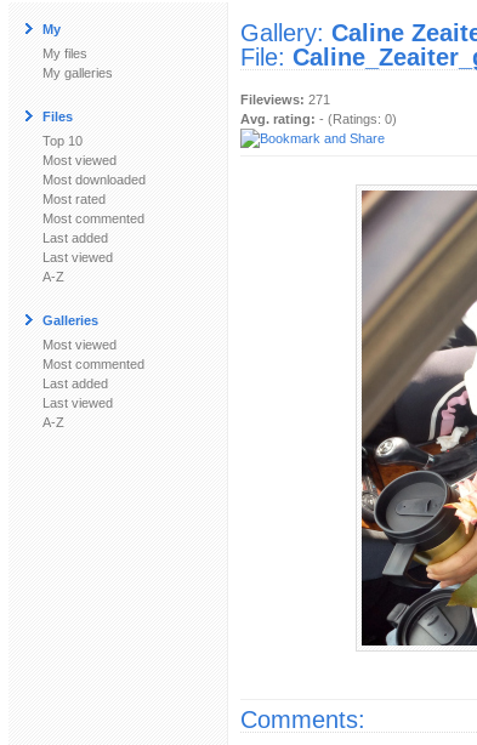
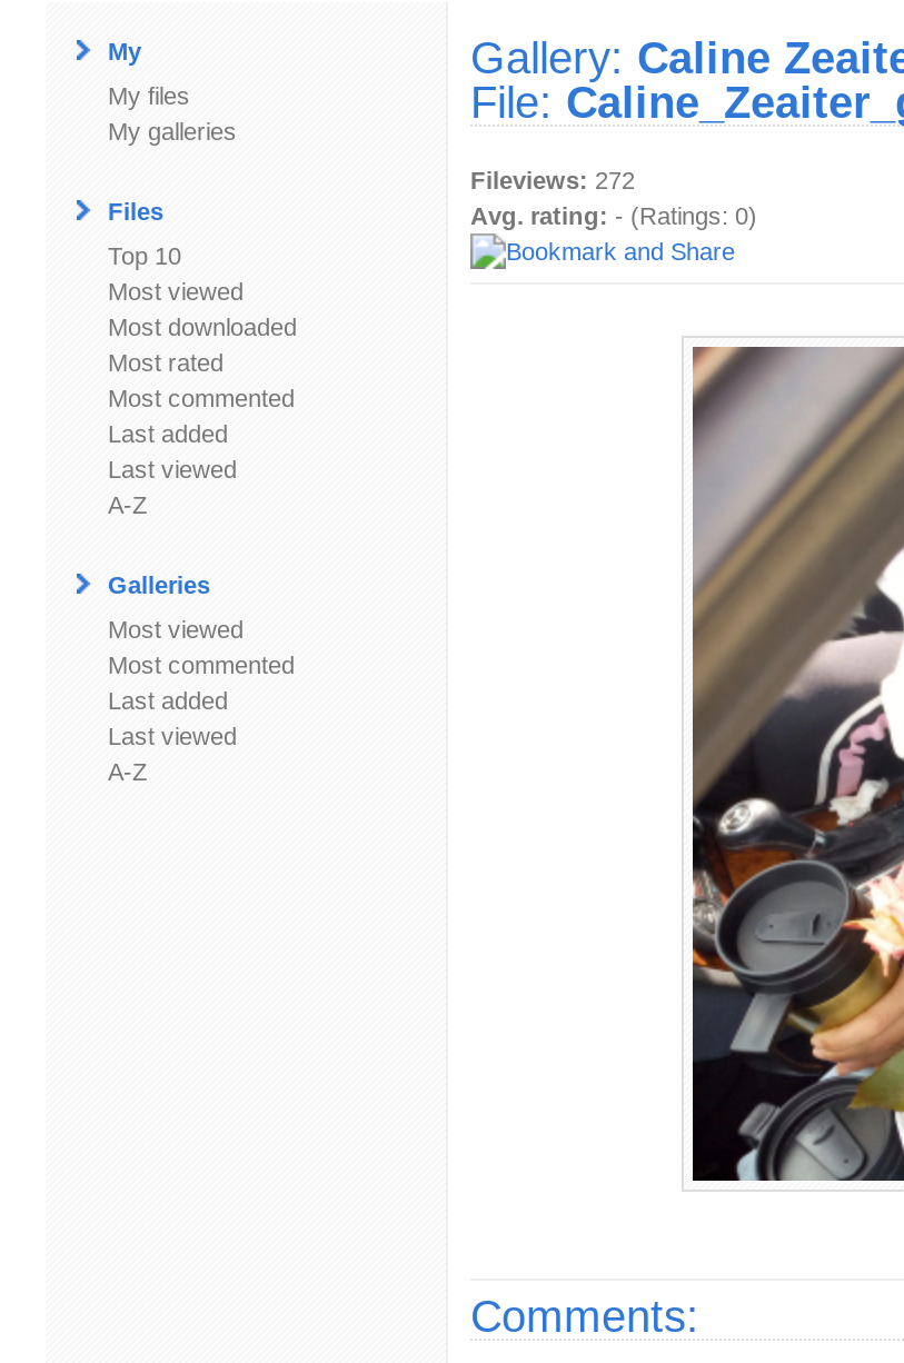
- Fileviews: 271
+ Fileviews: 272
